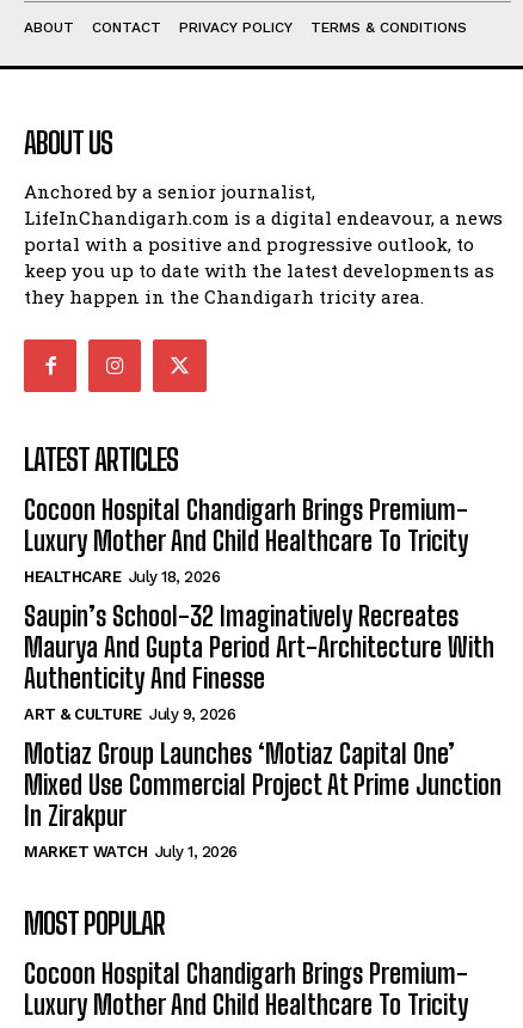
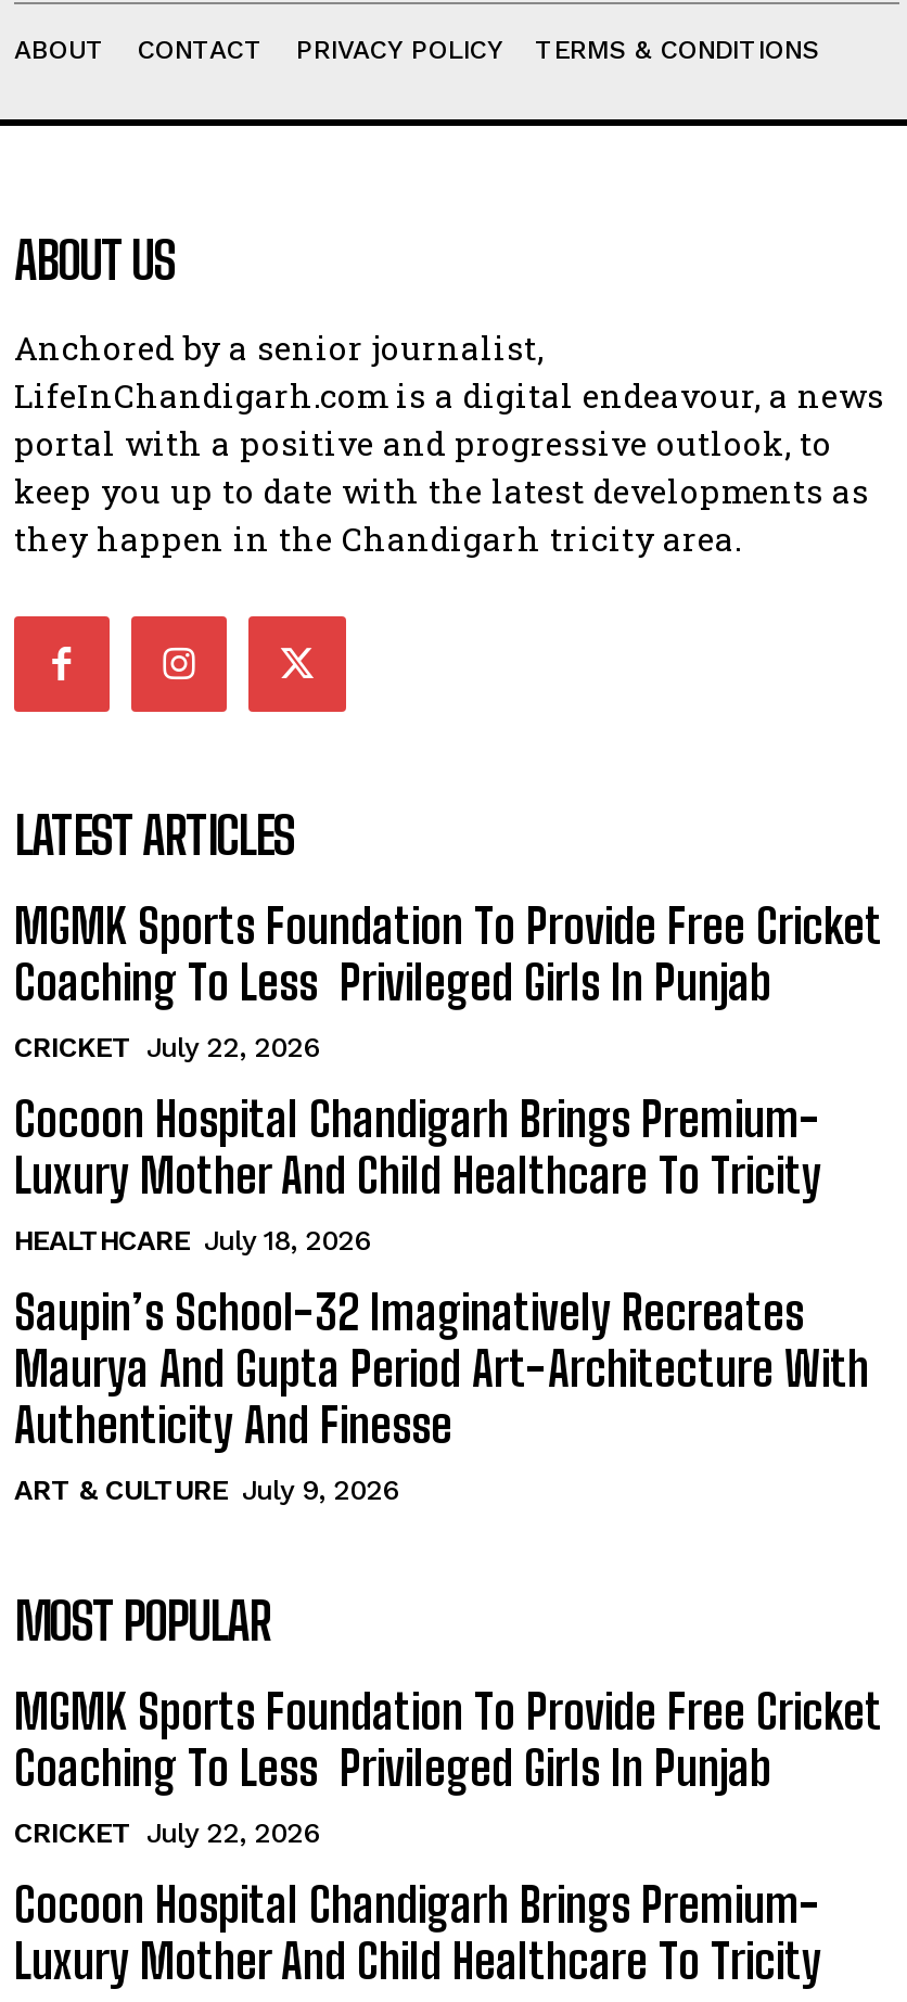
+ MGMK Sports Foundation To Provide Free Cricket
+ Coaching To Less Privileged Girls In Punjab
+ CRICKET July 22, 2026

moved down: Cocoon Hospital Chandigarh Brings Premium- | Luxury Mother And Child Healthcare To Tricity | HEALTHCARE July 18, 2026 | Saupin’s School-32 Imaginatively Recreates | Maurya And Gupta Period Art-Architecture With | Authenticity And Finesse | ART & CULTURE July 9, 2026

- Motiaz Group Launches ‘Motiaz Capital One’
- Mixed Use Commercial Project At Prime Junction
- In Zirakpur
- MARKET WATCH July 1, 2026

moved up: MOST POPULAR

+ MGMK Sports Foundation To Provide Free Cricket
+ Coaching To Less Privileged Girls In Punjab
+ CRICKET July 22, 2026
